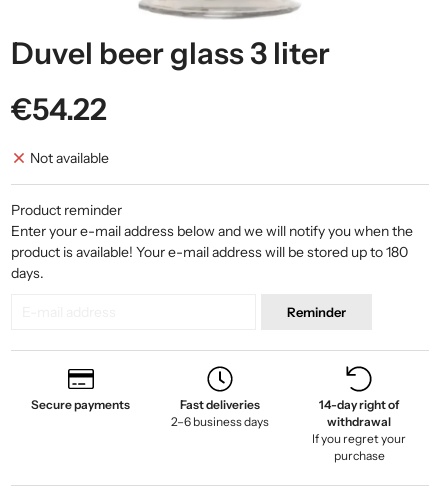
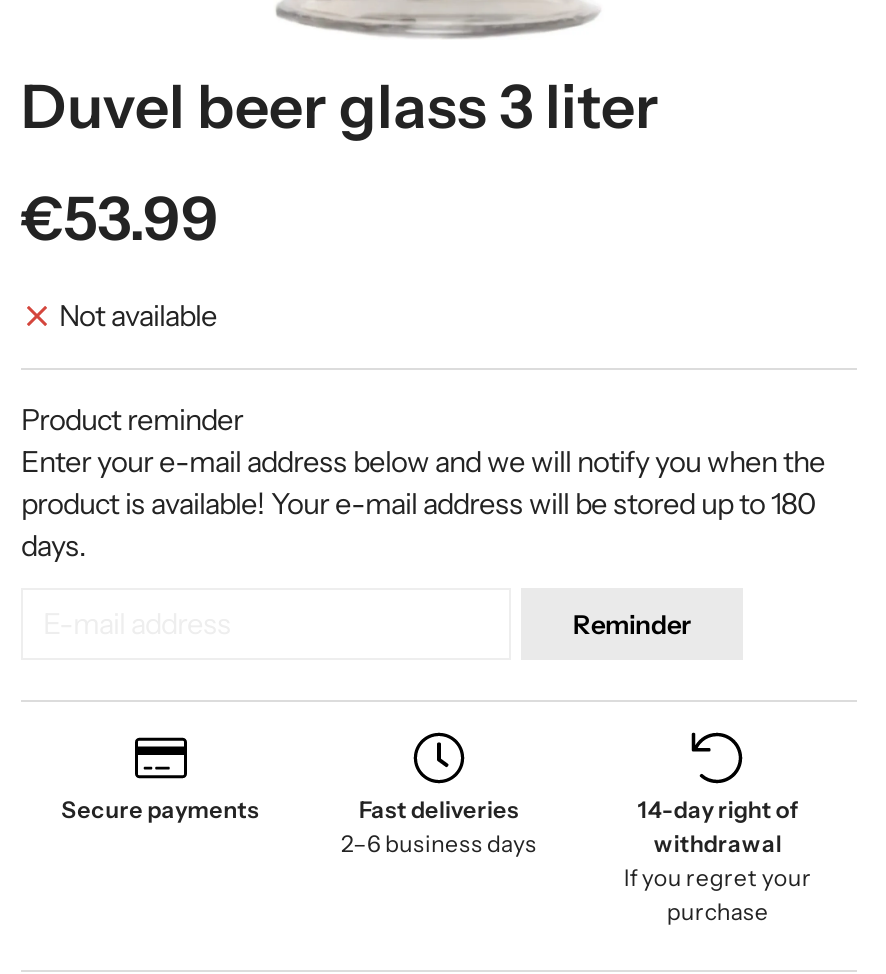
- €54.22
+ €53.99
